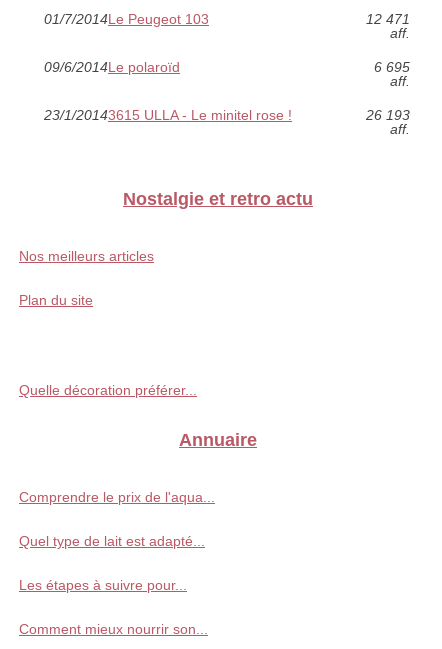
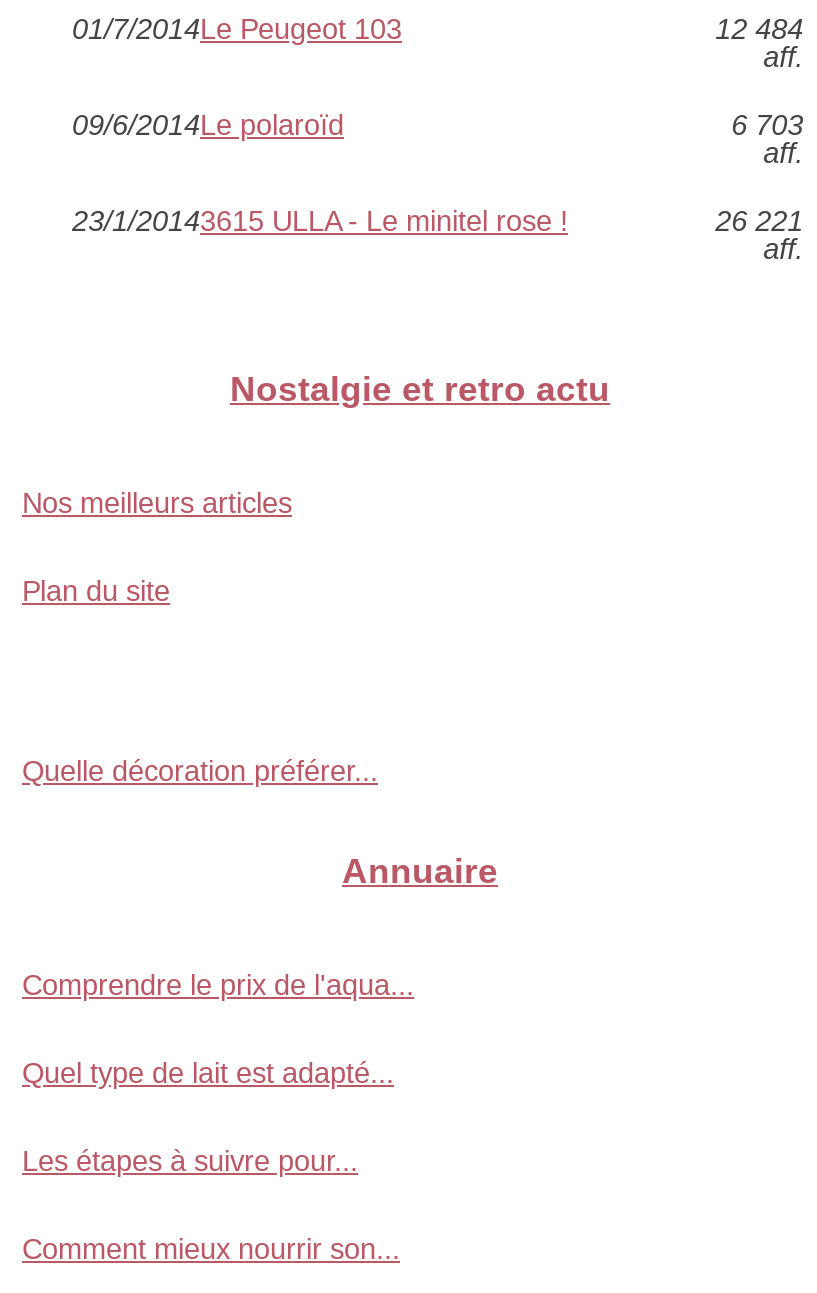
- 12 471
+ 12 484

- 6 695
+ 6 703

- 26 193
+ 26 221
